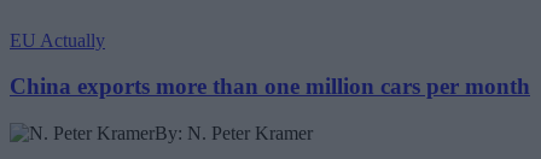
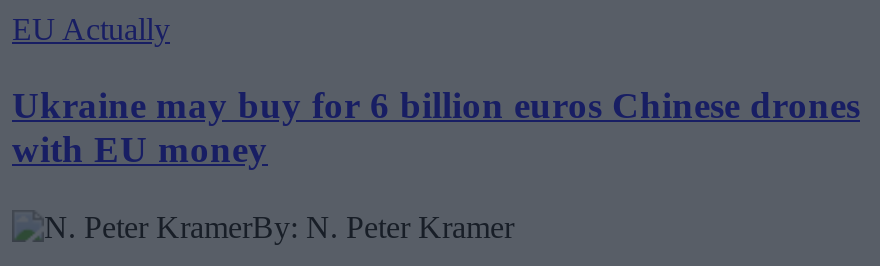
- China exports more than one million cars per month
+ Ukraine may buy for 6 billion euros Chinese drones
+ with EU money
